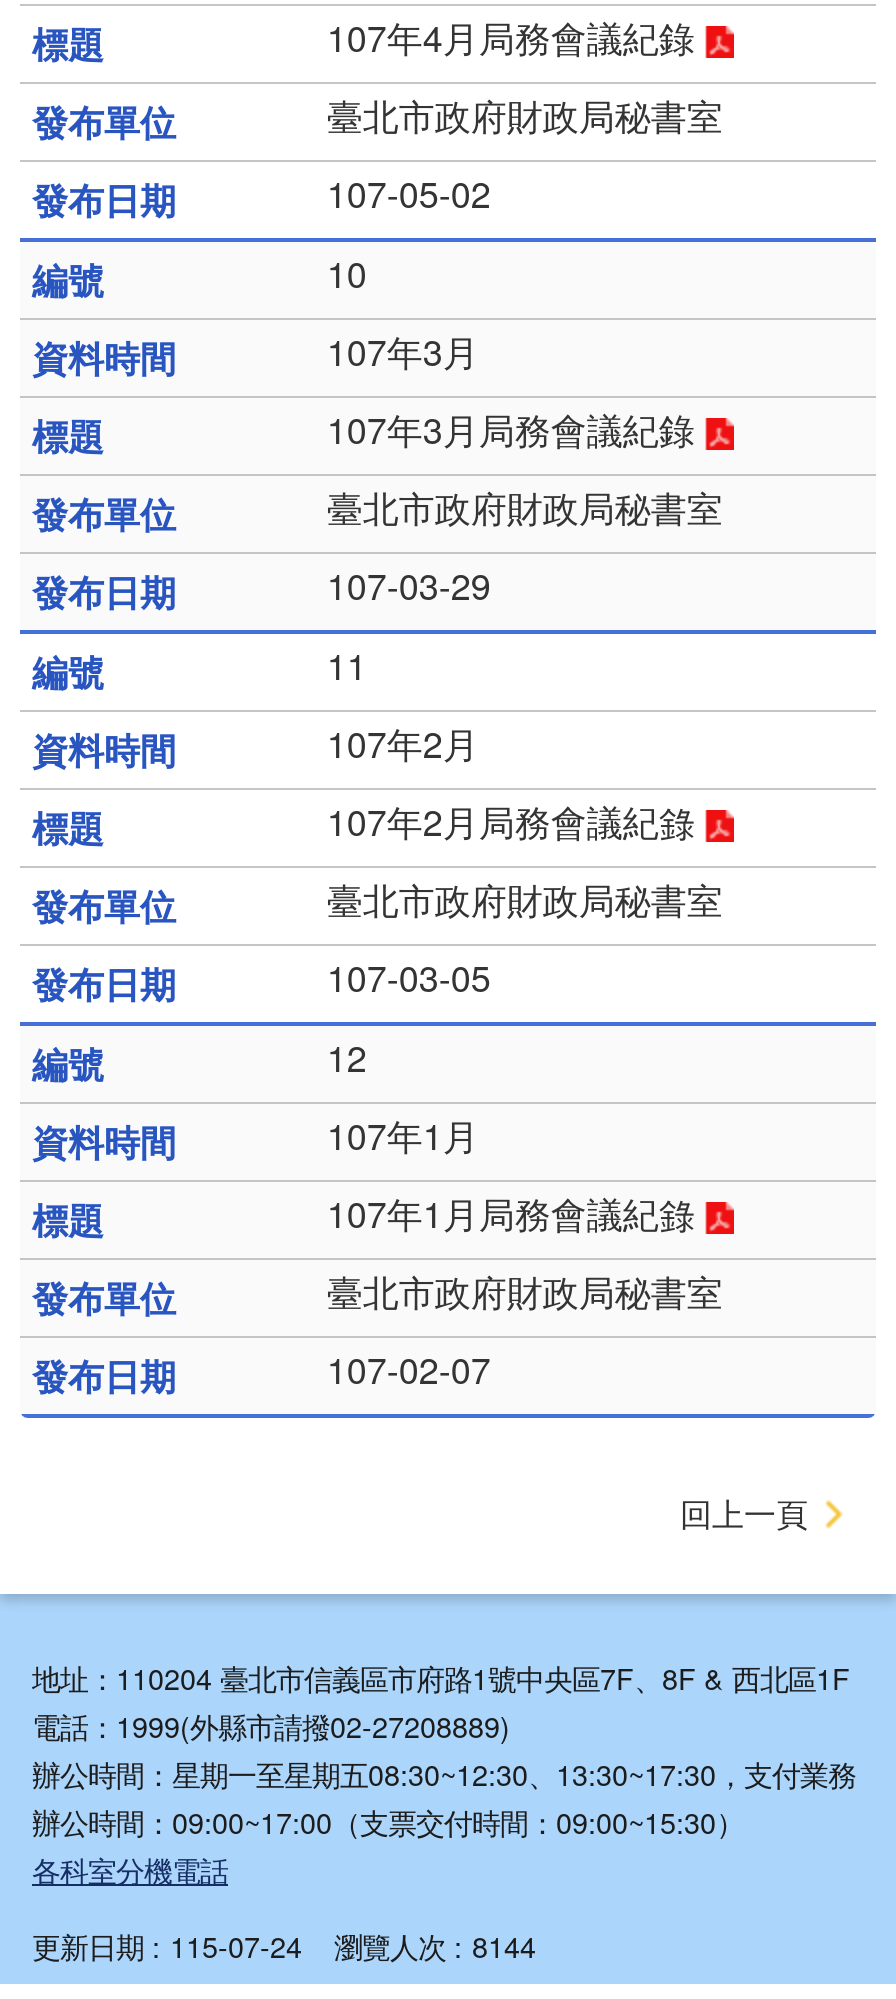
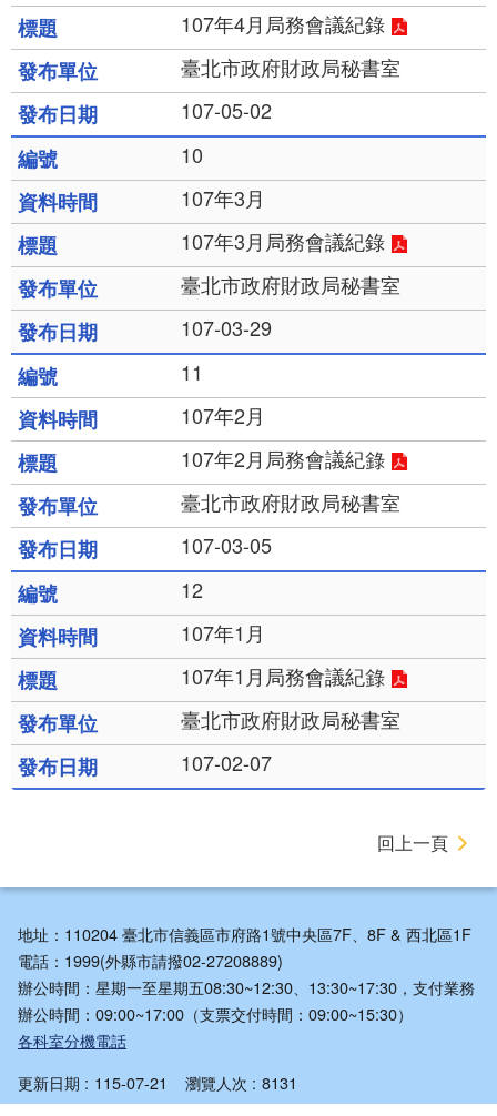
- 115-07-24
+ 115-07-21

- 8144
+ 8131
